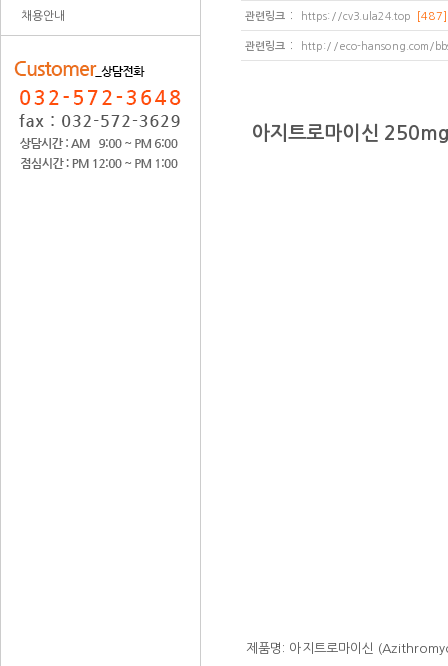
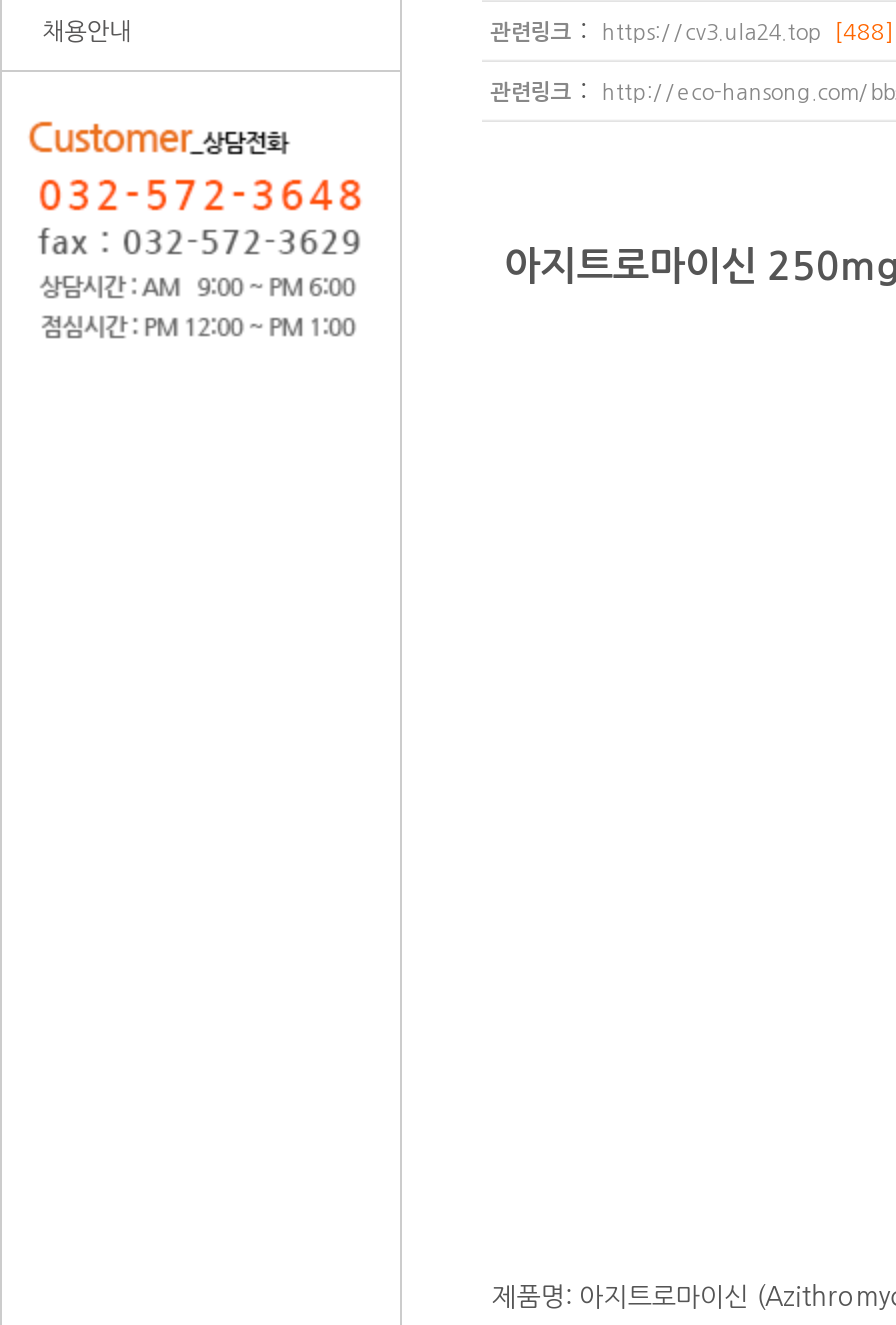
- 관련링크: https://cv3.ula24.top [487]
+ 관련링크: https://cv3.ula24.top [488]
